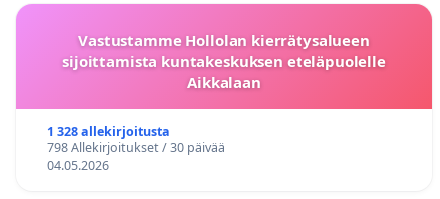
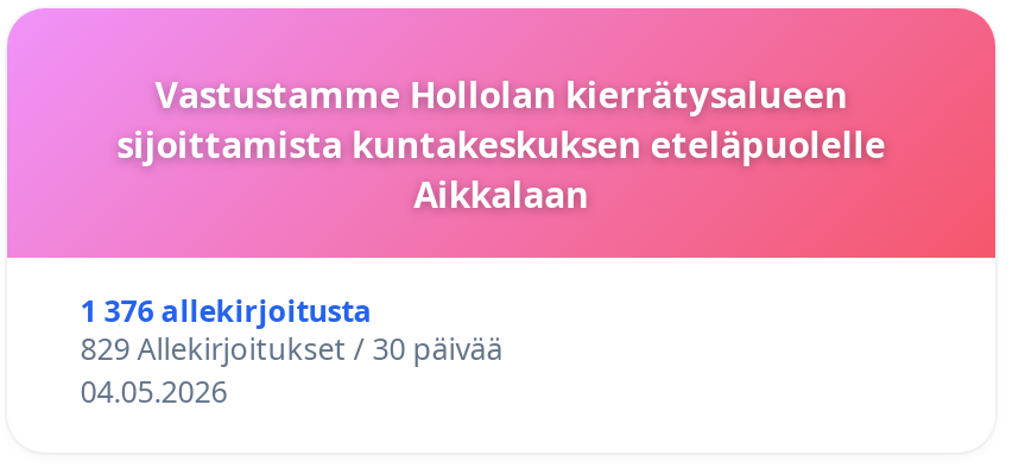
- 1 328 allekirjoitusta
+ 1 376 allekirjoitusta

- 798 Allekirjoitukset / 30 päivää
+ 829 Allekirjoitukset / 30 päivää
